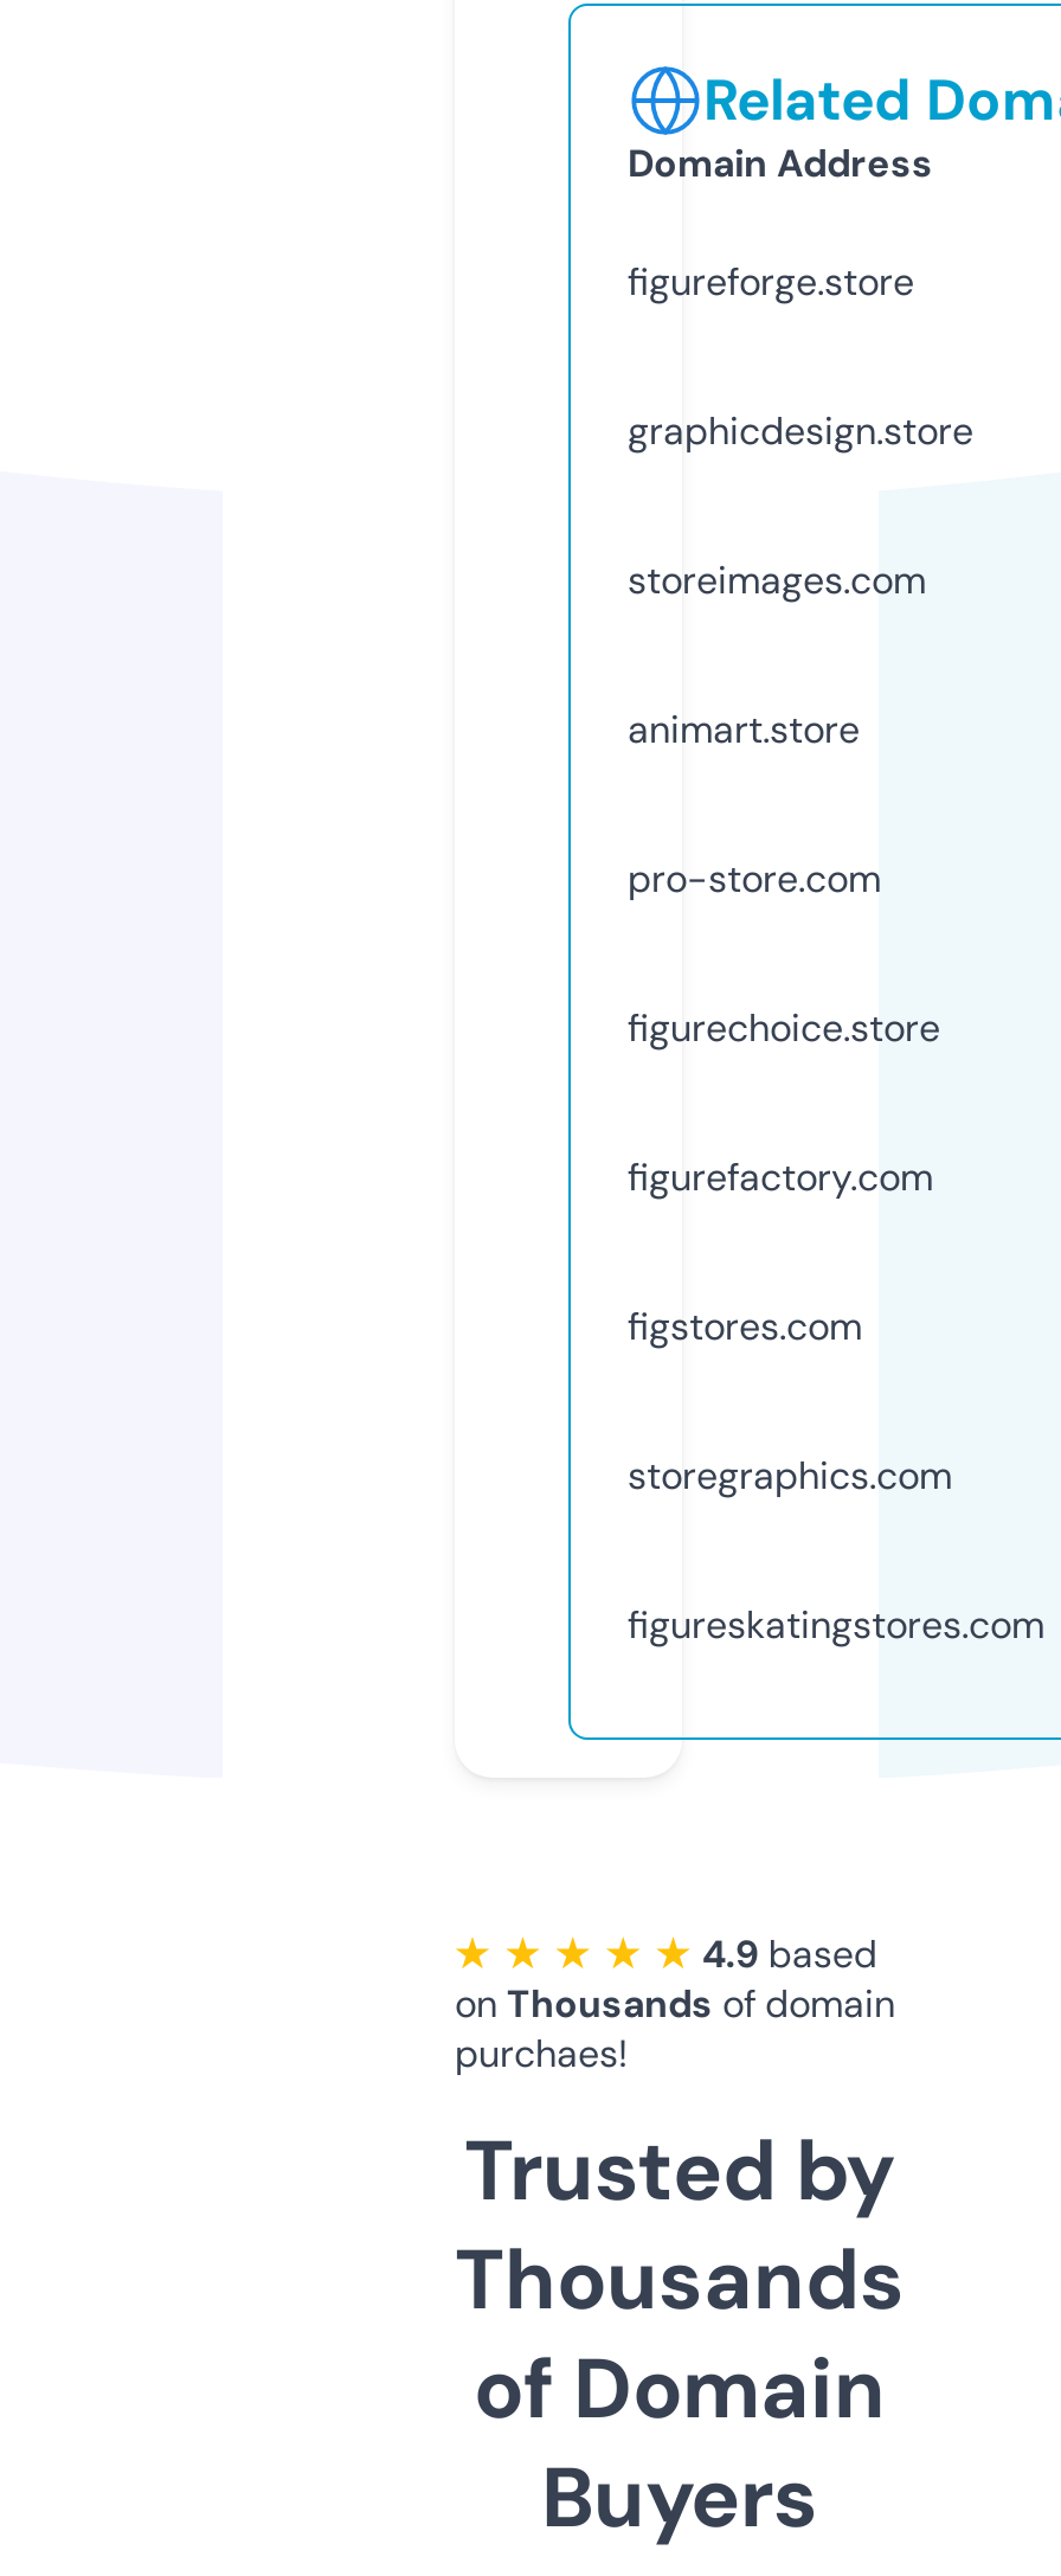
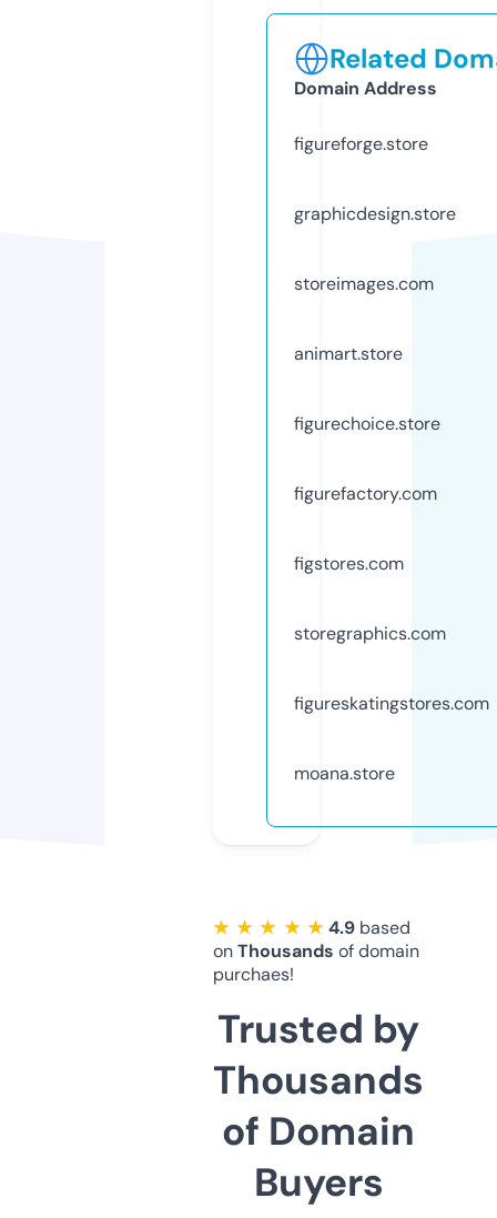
- pro-store.com

moved up: figurechoice.store | figurefactory.com | figstores.com | storegraphics.com | figureskatingstores.com

+ moana.store
